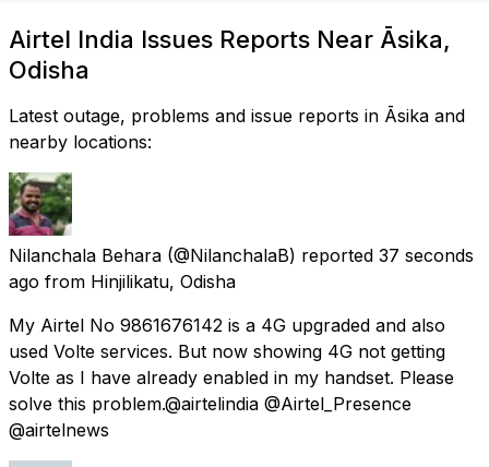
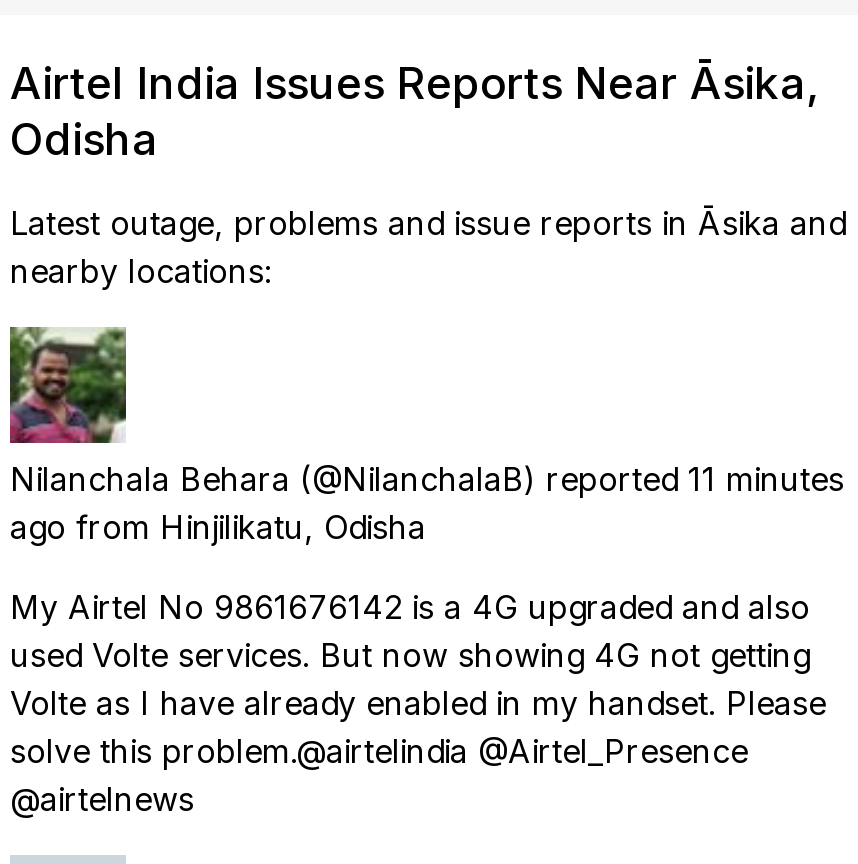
- Nilanchala Behara (@NilanchalaB) reported 37 seconds
+ Nilanchala Behara (@NilanchalaB) reported 11 minutes
